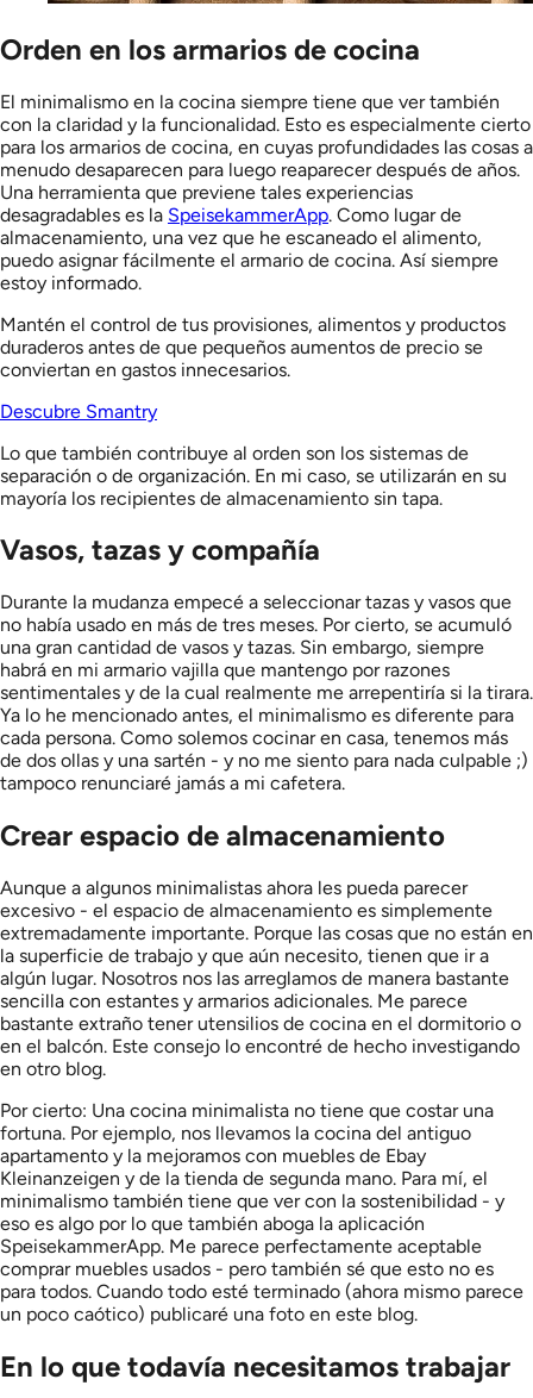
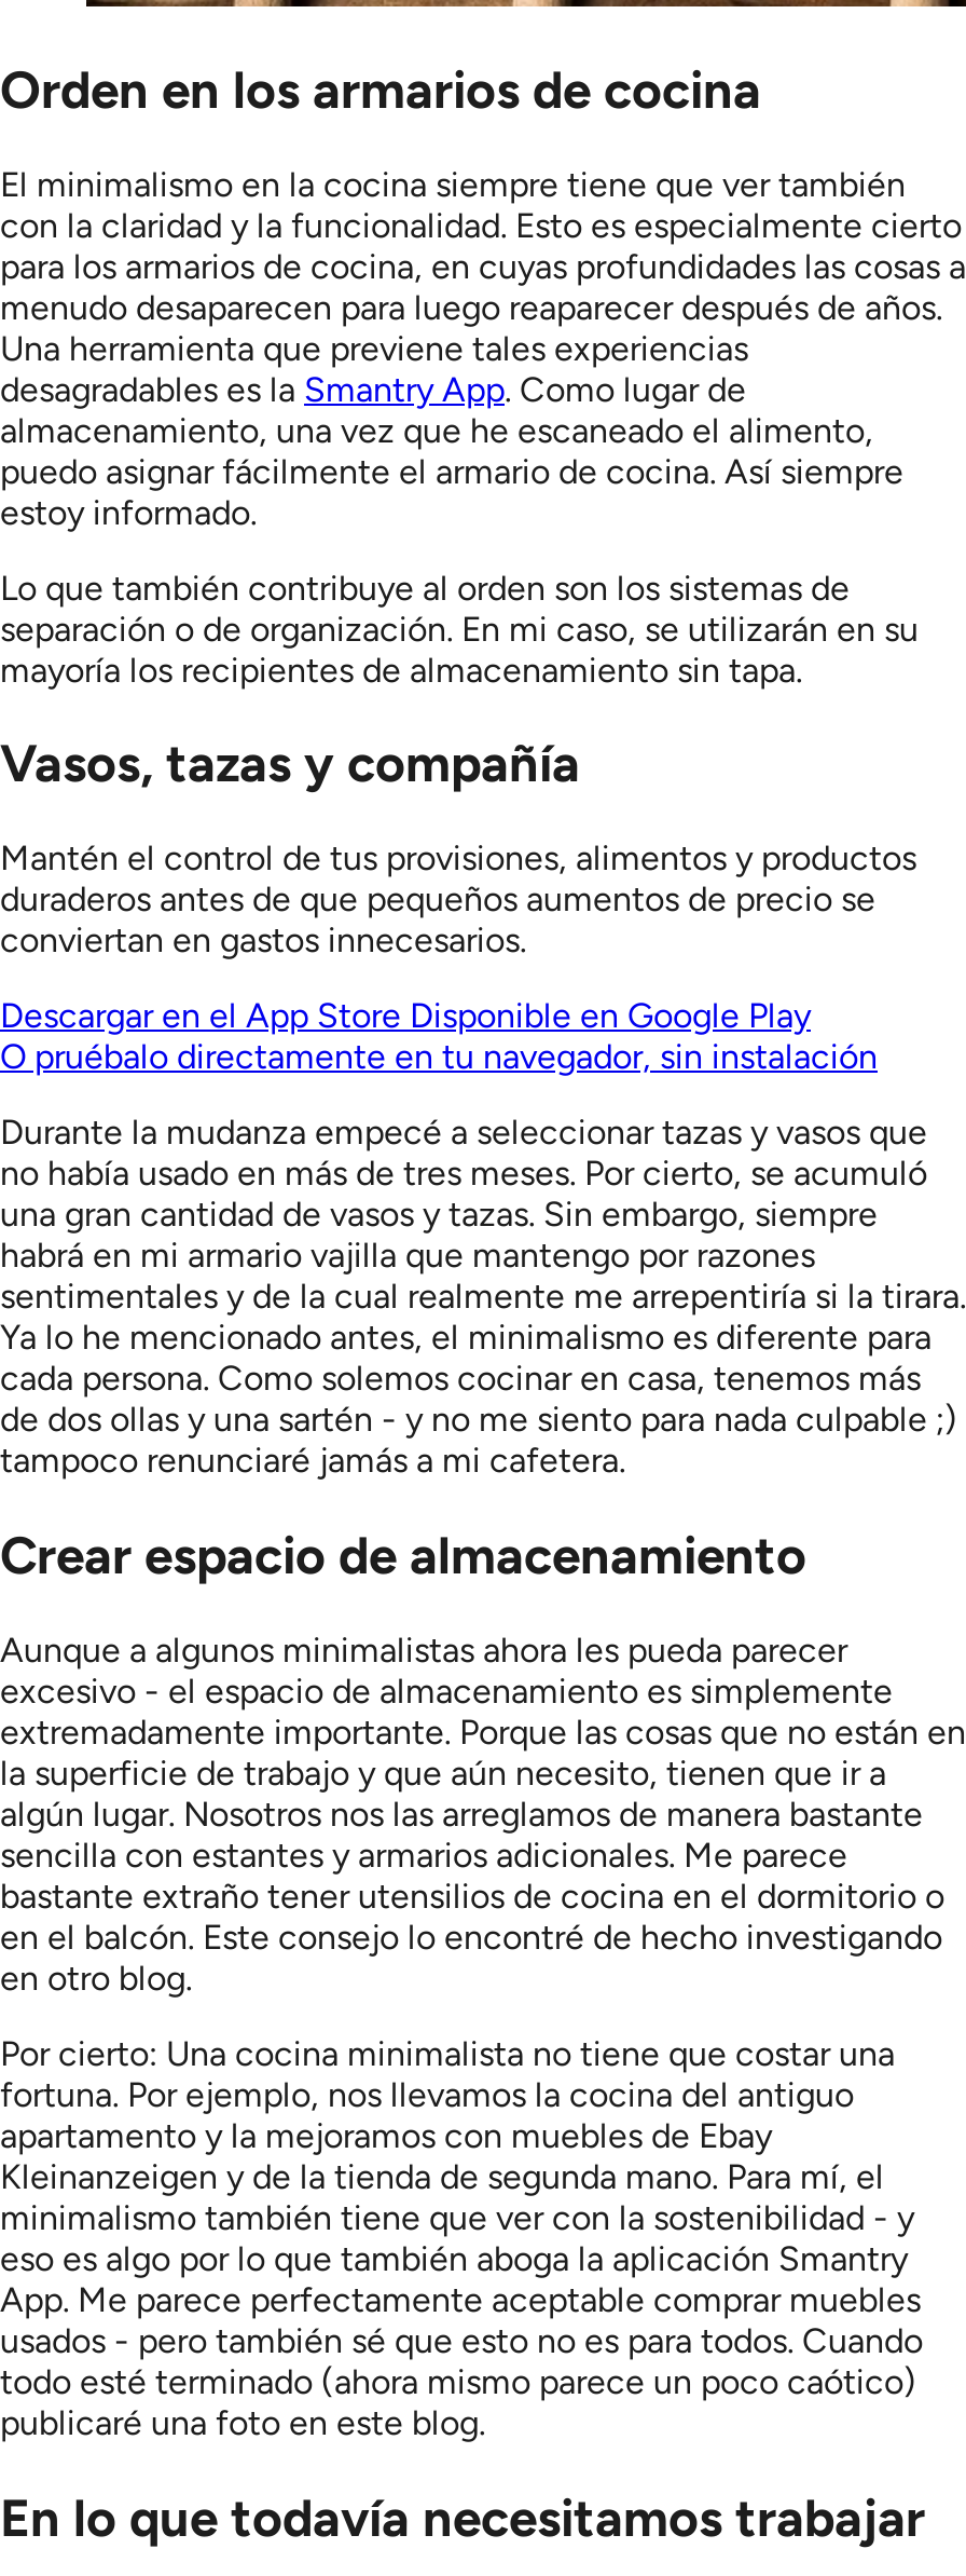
- desagradables es la SpeisekammerApp. Como lugar de
+ desagradables es la Smantry App. Como lugar de

moved down: Mantén el control de tus provisiones, alimentos y productos | duraderos antes de que pequeños aumentos de precio se | conviertan en gastos innecesarios.

- Descubre Smantry

moved up: Lo que también contribuye al orden son los sistemas de | separación o de organización. En mi caso, se utilizarán en su | mayoría los recipientes de almacenamiento sin tapa. | Vasos, tazas y compañía

+ Descargar en el App Store Disponible en Google Play
+ O pruébalo directamente en tu navegador, sin instalación

- eso es algo por lo que también aboga la aplicación
- SpeisekammerApp. Me parece perfectamente aceptable
- comprar muebles usados - pero también sé que esto no es
- para todos. Cuando todo esté terminado (ahora mismo parece
- un poco caótico) publicaré una foto en este blog.
+ eso es algo por lo que también aboga la aplicación Smantry
+ App. Me parece perfectamente aceptable comprar muebles
+ usados - pero también sé que esto no es para todos. Cuando
+ todo esté terminado (ahora mismo parece un poco caótico)
+ publicaré una foto en este blog.
